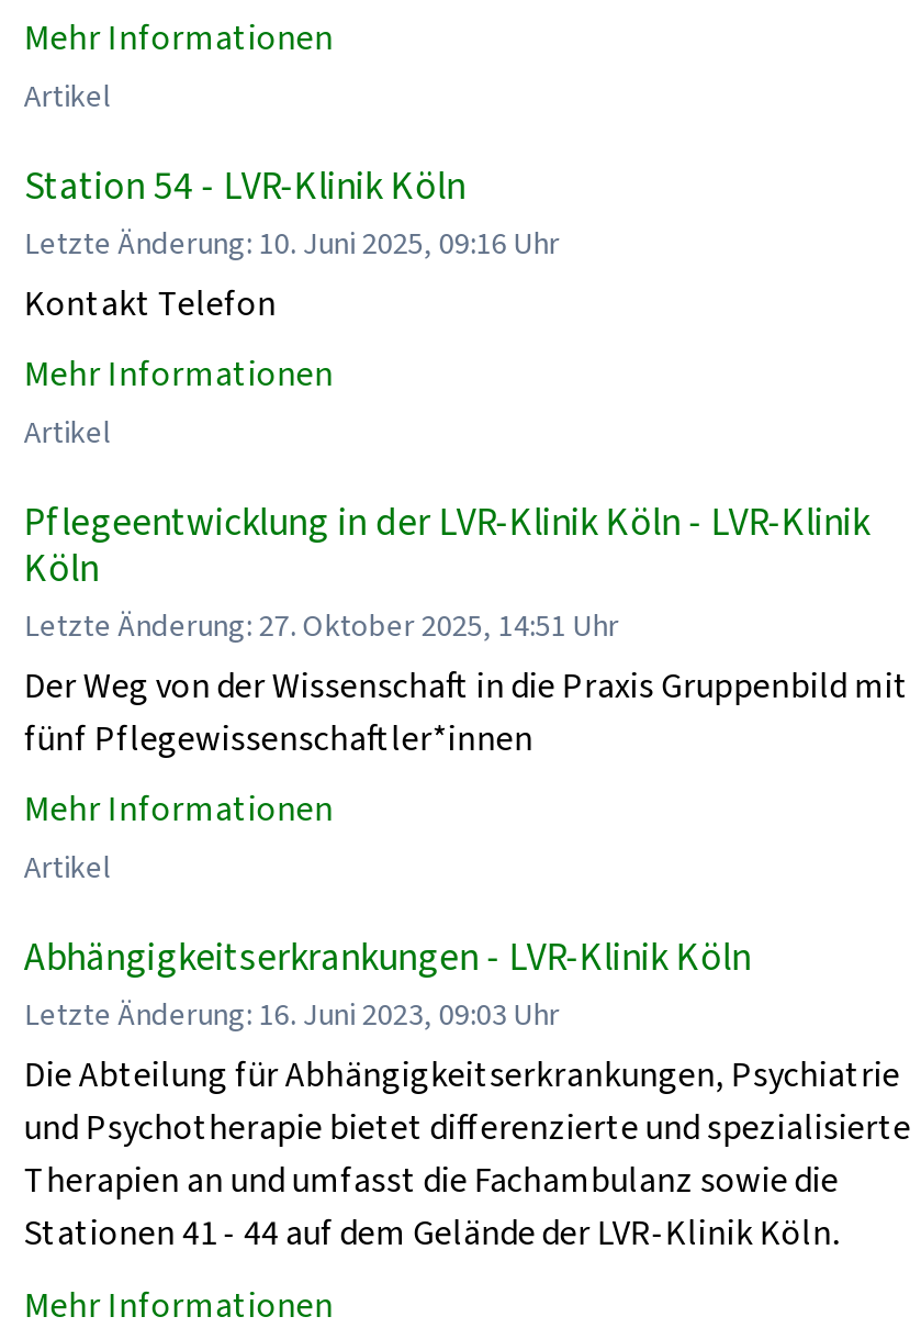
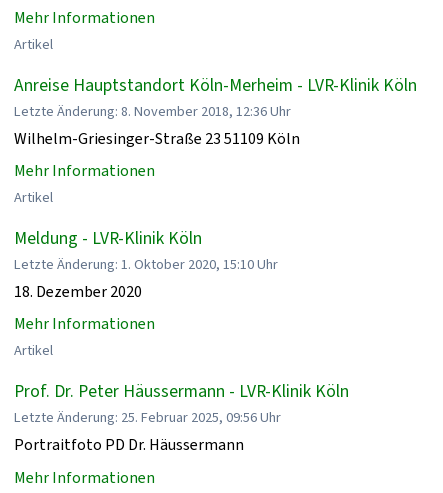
- Station 54 - LVR-Klinik Köln
- Letzte Änderung: 10. Juni 2025, 09:16 Uhr
- Kontakt Telefon
+ Anreise Hauptstandort Köln-Merheim - LVR-Klinik Köln
+ Letzte Änderung: 8. November 2018, 12:36 Uhr
+ Wilhelm-Griesinger-Straße 23 51109 Köln

- Pflegeentwicklung in der LVR-Klinik Köln - LVR-Klinik
- Köln
- Letzte Änderung: 27. Oktober 2025, 14:51 Uhr
- Der Weg von der Wissenschaft in die Praxis Gruppenbild mit
- fünf Pflegewissenschaftler*innen
+ Meldung - LVR-Klinik Köln
+ Letzte Änderung: 1. Oktober 2020, 15:10 Uhr
+ 18. Dezember 2020

- Abhängigkeitserkrankungen - LVR-Klinik Köln
- Letzte Änderung: 16. Juni 2023, 09:03 Uhr
- Die Abteilung für Abhängigkeitserkrankungen, Psychiatrie
- und Psychotherapie bietet differenzierte und spezialisierte
- Therapien an und umfasst die Fachambulanz sowie die
- Stationen 41 - 44 auf dem Gelände der LVR-Klinik Köln.
+ Prof. Dr. Peter Häussermann - LVR-Klinik Köln
+ Letzte Änderung: 25. Februar 2025, 09:56 Uhr
+ Portraitfoto PD Dr. Häussermann
